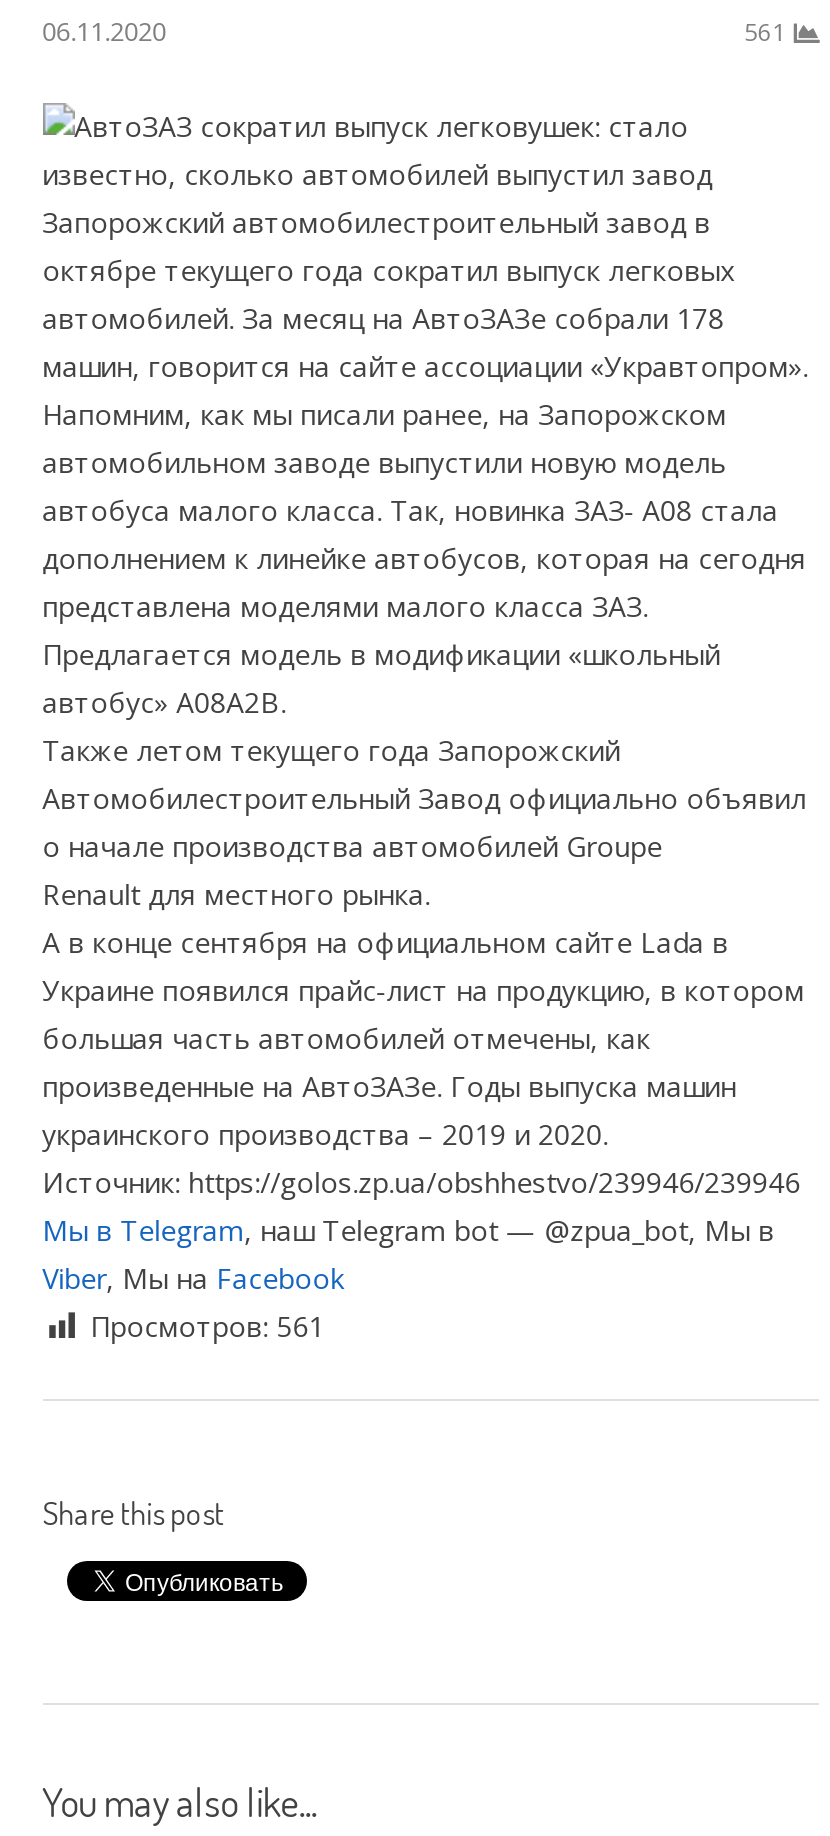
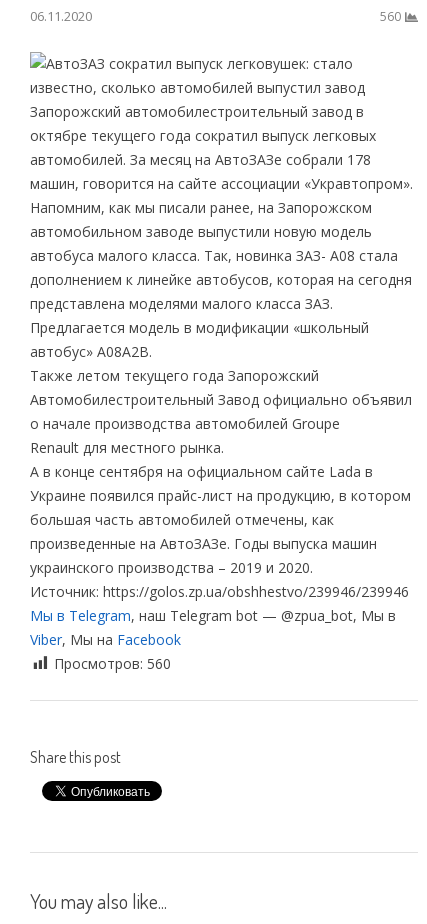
- 561
+ 560

- Просмотров: 561
+ Просмотров: 560
